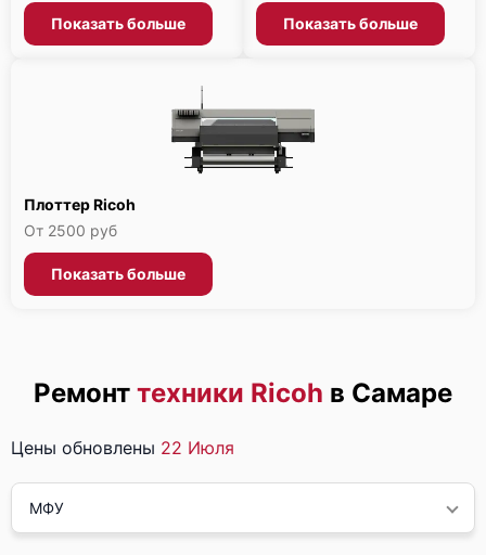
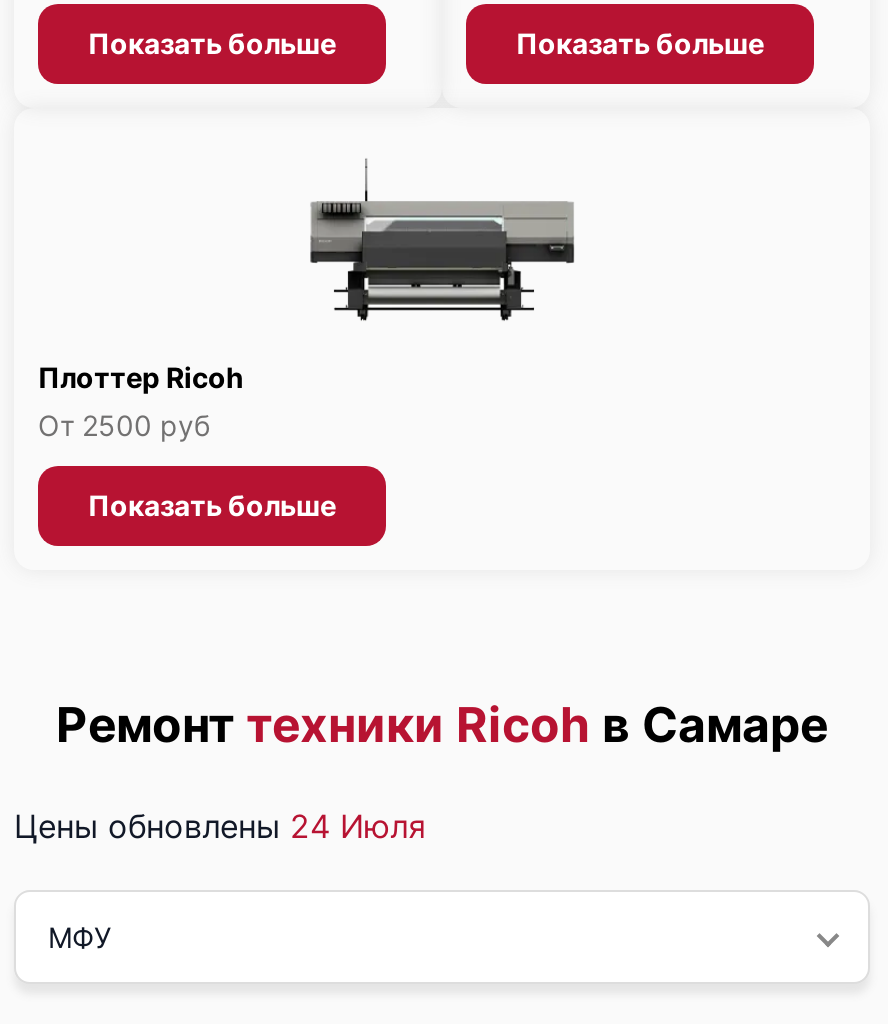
- Цены обновлены 22 Июля
+ Цены обновлены 24 Июля
